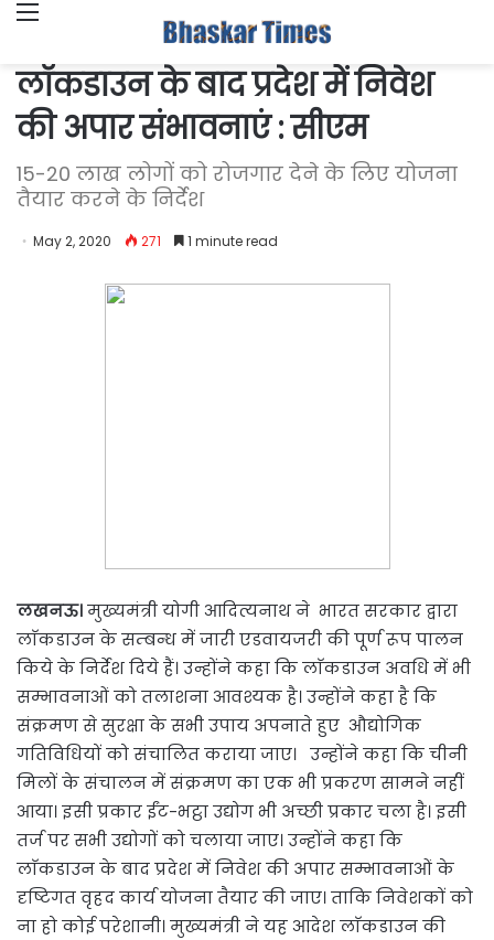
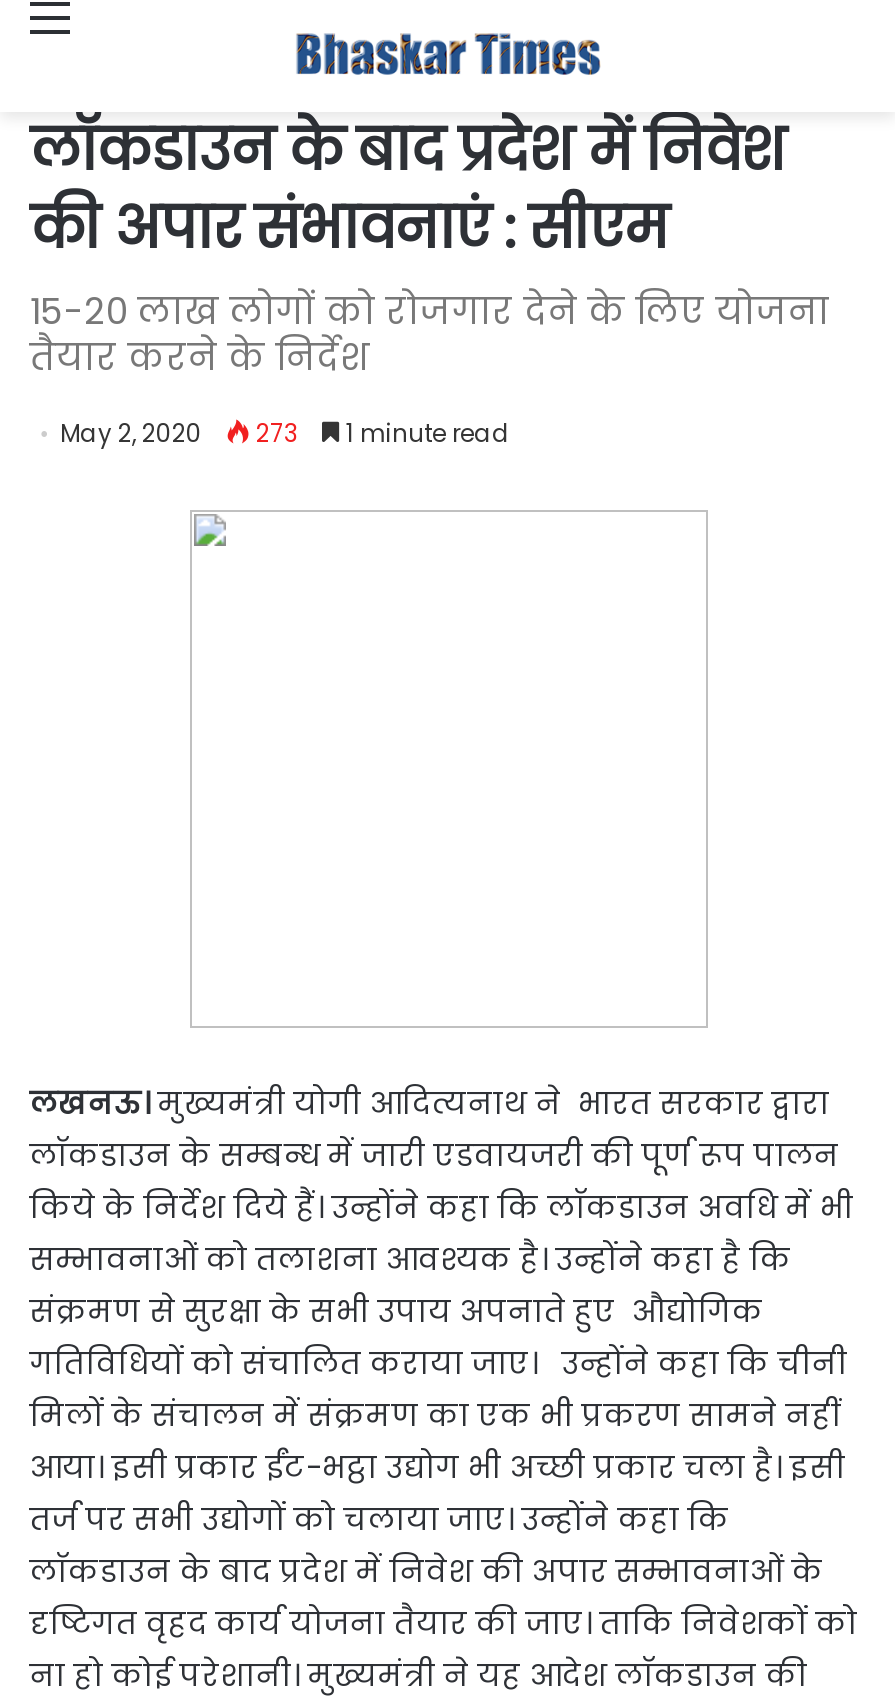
- May 2, 2020 271 1 minute read
+ May 2, 2020 273 1 minute read
